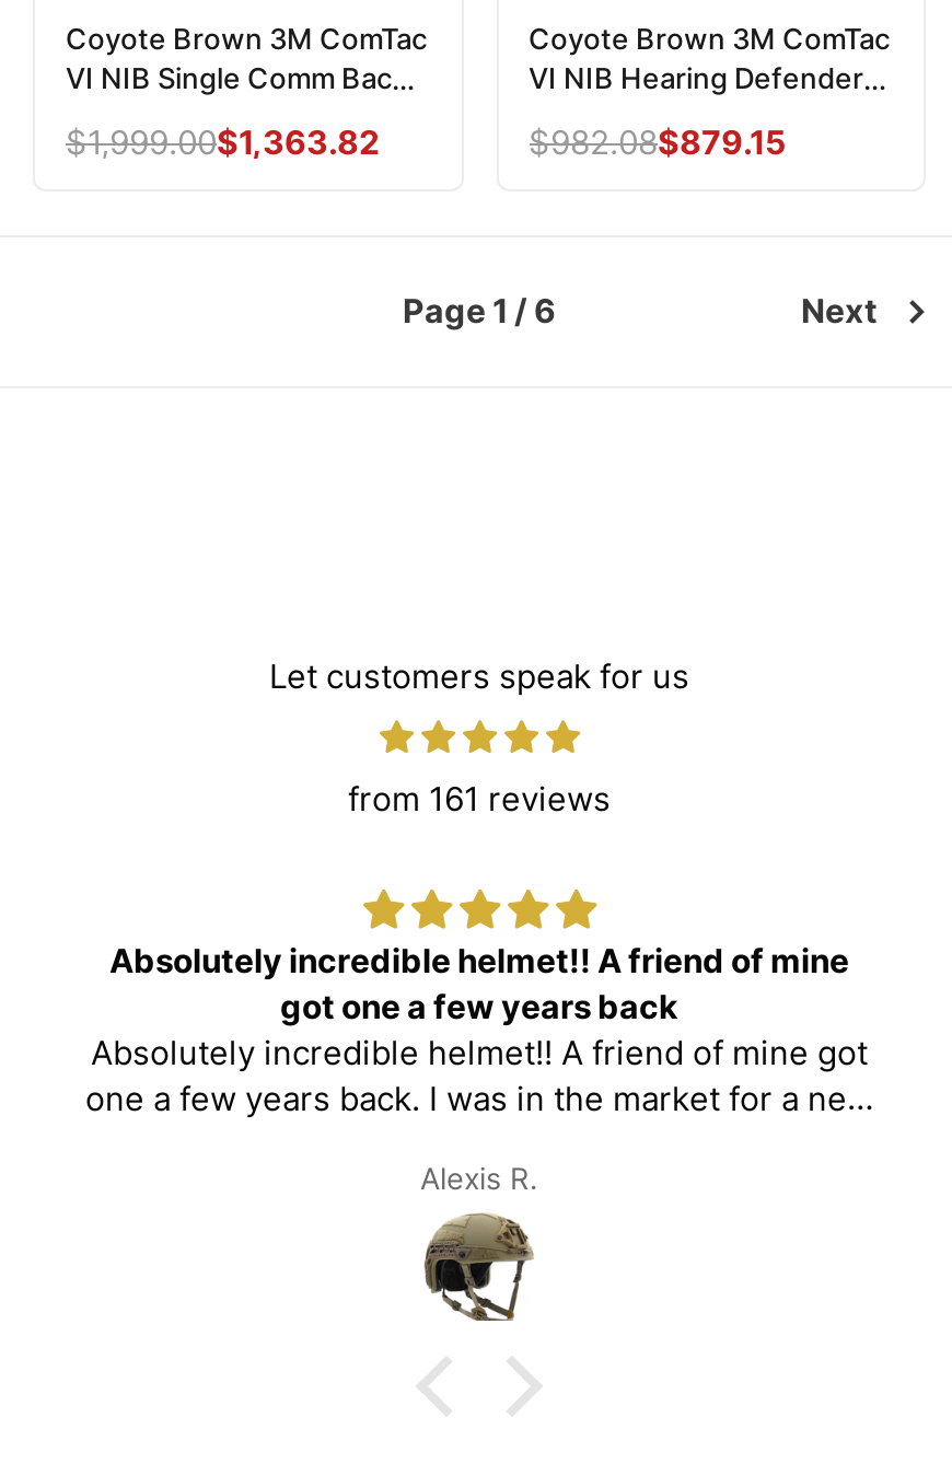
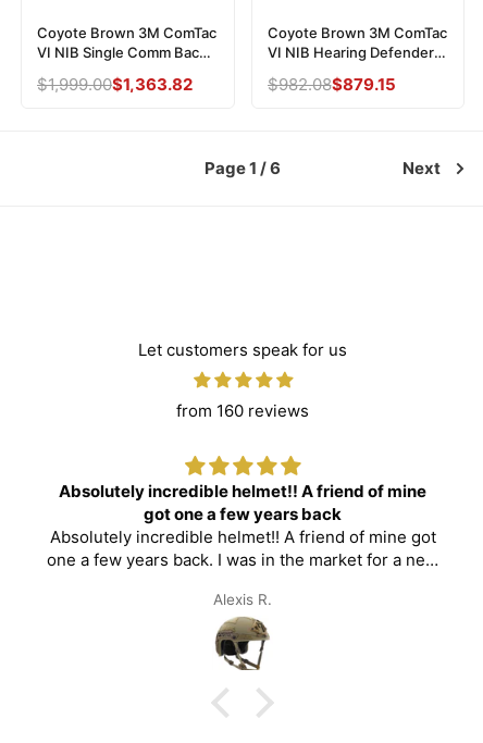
- from 161 reviews
+ from 160 reviews
